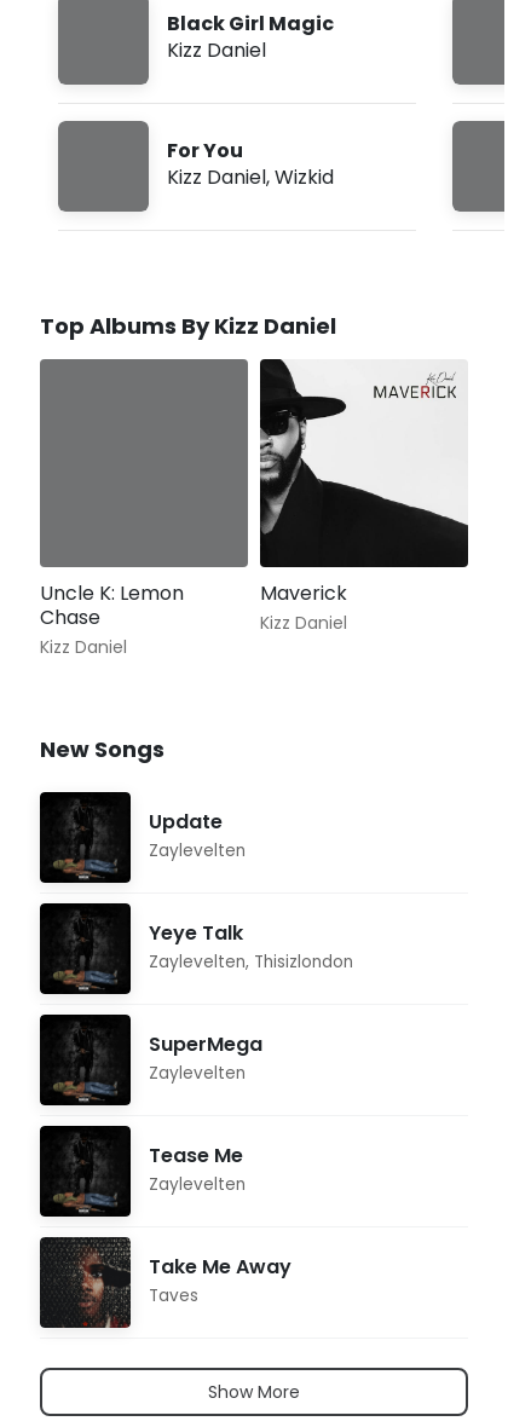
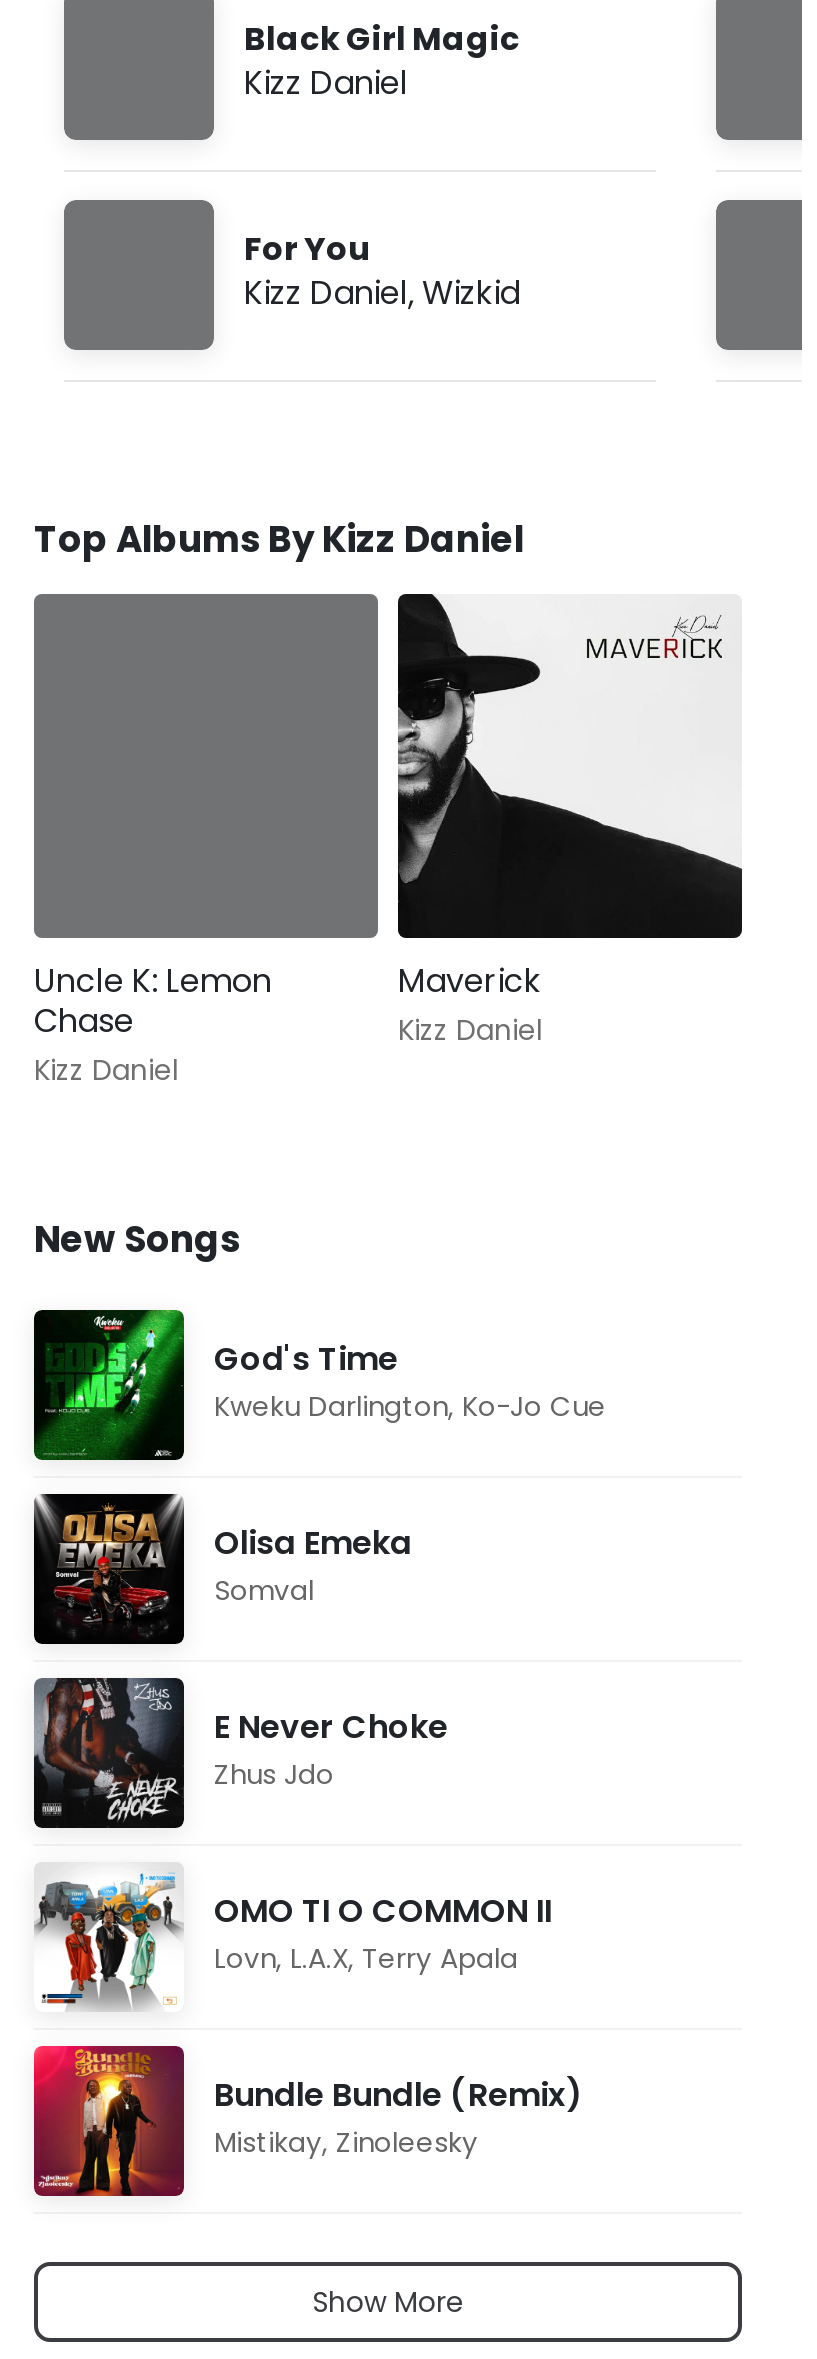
- [image]
- Update
- Zaylevelten
+ [image]
+ God's Time
+ Kweku Darlington, Ko-Jo Cue

- [image]
- Yeye Talk
- Zaylevelten, Thisizlondon
+ [image]
+ Olisa Emeka
+ Somval

- [image]
- SuperMega
- Zaylevelten
+ [image]
+ E Never Choke
+ Zhus Jdo

- [image]
- Tease Me
- Zaylevelten
+ [image]
+ OMO TI O COMMON II
+ Lovn, L.A.X, Terry Apala

- [image]
- Take Me Away
- Taves
+ [image]
+ Bundle Bundle (Remix)
+ Mistikay, Zinoleesky
